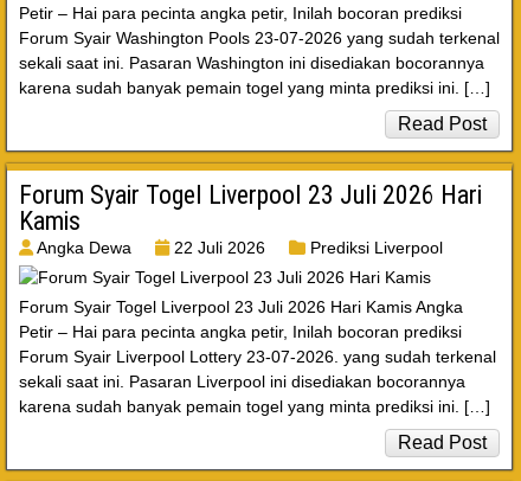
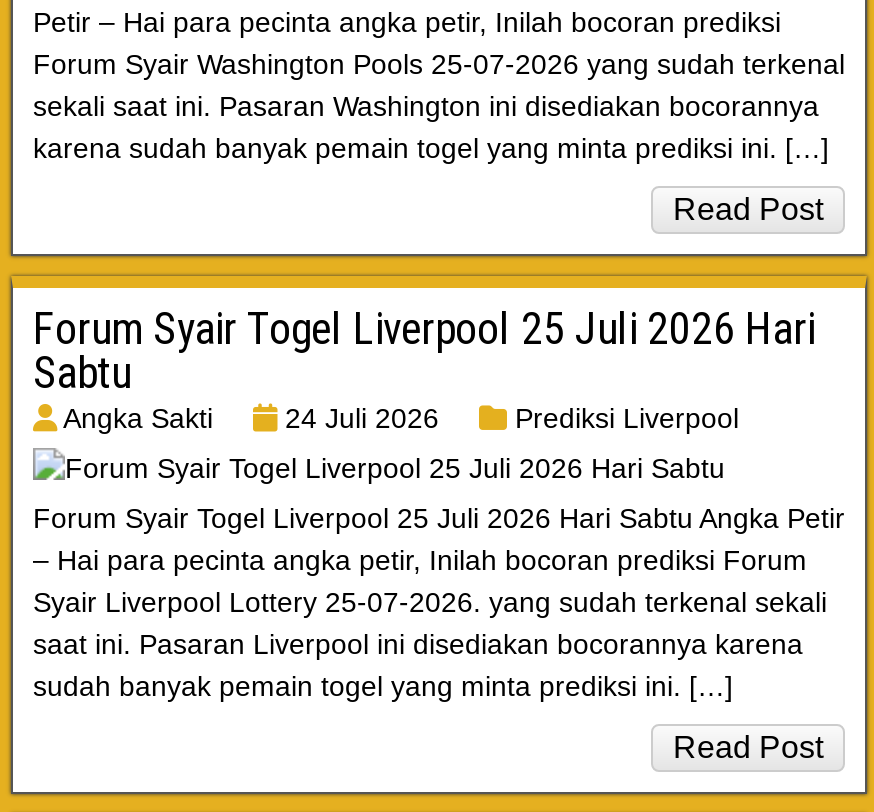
- Forum Syair Washington Pools 23-07-2026 yang sudah terkenal
+ Forum Syair Washington Pools 25-07-2026 yang sudah terkenal

- Forum Syair Togel Liverpool 23 Juli 2026 Hari
- Kamis
- Angka Dewa
- 22 Juli 2026
+ Forum Syair Togel Liverpool 25 Juli 2026 Hari
+ Sabtu
+ Angka Sakti
+ 24 Juli 2026

- Forum Syair Togel Liverpool 23 Juli 2026 Hari Kamis Angka
- Petir – Hai para pecinta angka petir, Inilah bocoran prediksi
- Forum Syair Liverpool Lottery 23-07-2026. yang sudah terkenal
- sekali saat ini. Pasaran Liverpool ini disediakan bocorannya
- karena sudah banyak pemain togel yang minta prediksi ini. […]
+ Forum Syair Togel Liverpool 25 Juli 2026 Hari Sabtu Angka Petir
+ – Hai para pecinta angka petir, Inilah bocoran prediksi Forum
+ Syair Liverpool Lottery 25-07-2026. yang sudah terkenal sekali
+ saat ini. Pasaran Liverpool ini disediakan bocorannya karena
+ sudah banyak pemain togel yang minta prediksi ini. […]
